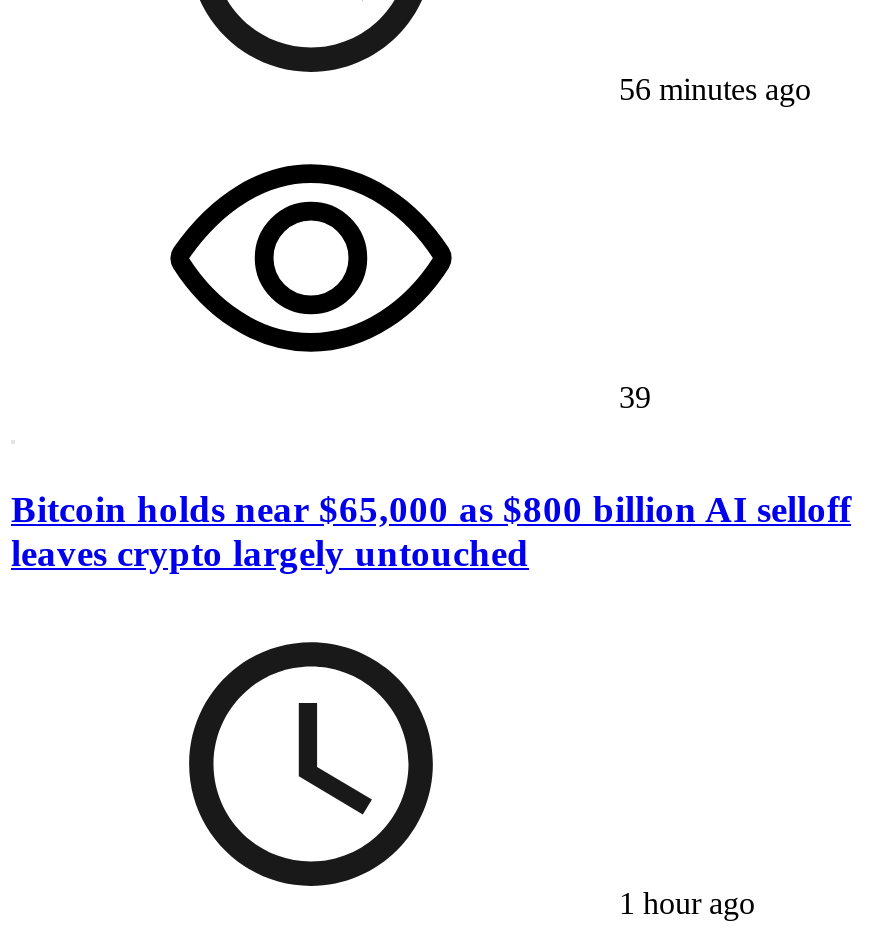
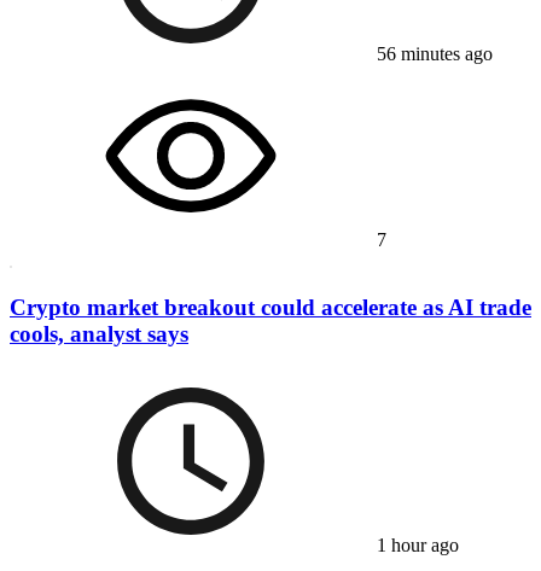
- 39
+ 7

- Bitcoin holds near $65,000 as $800 billion AI selloff
- leaves crypto largely untouched
+ Crypto market breakout could accelerate as AI trade
+ cools, analyst says
